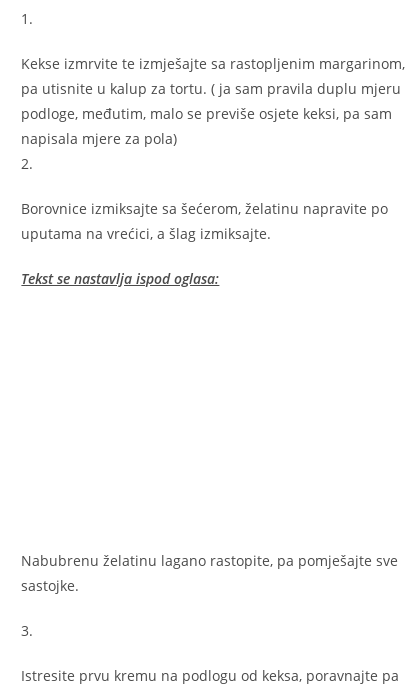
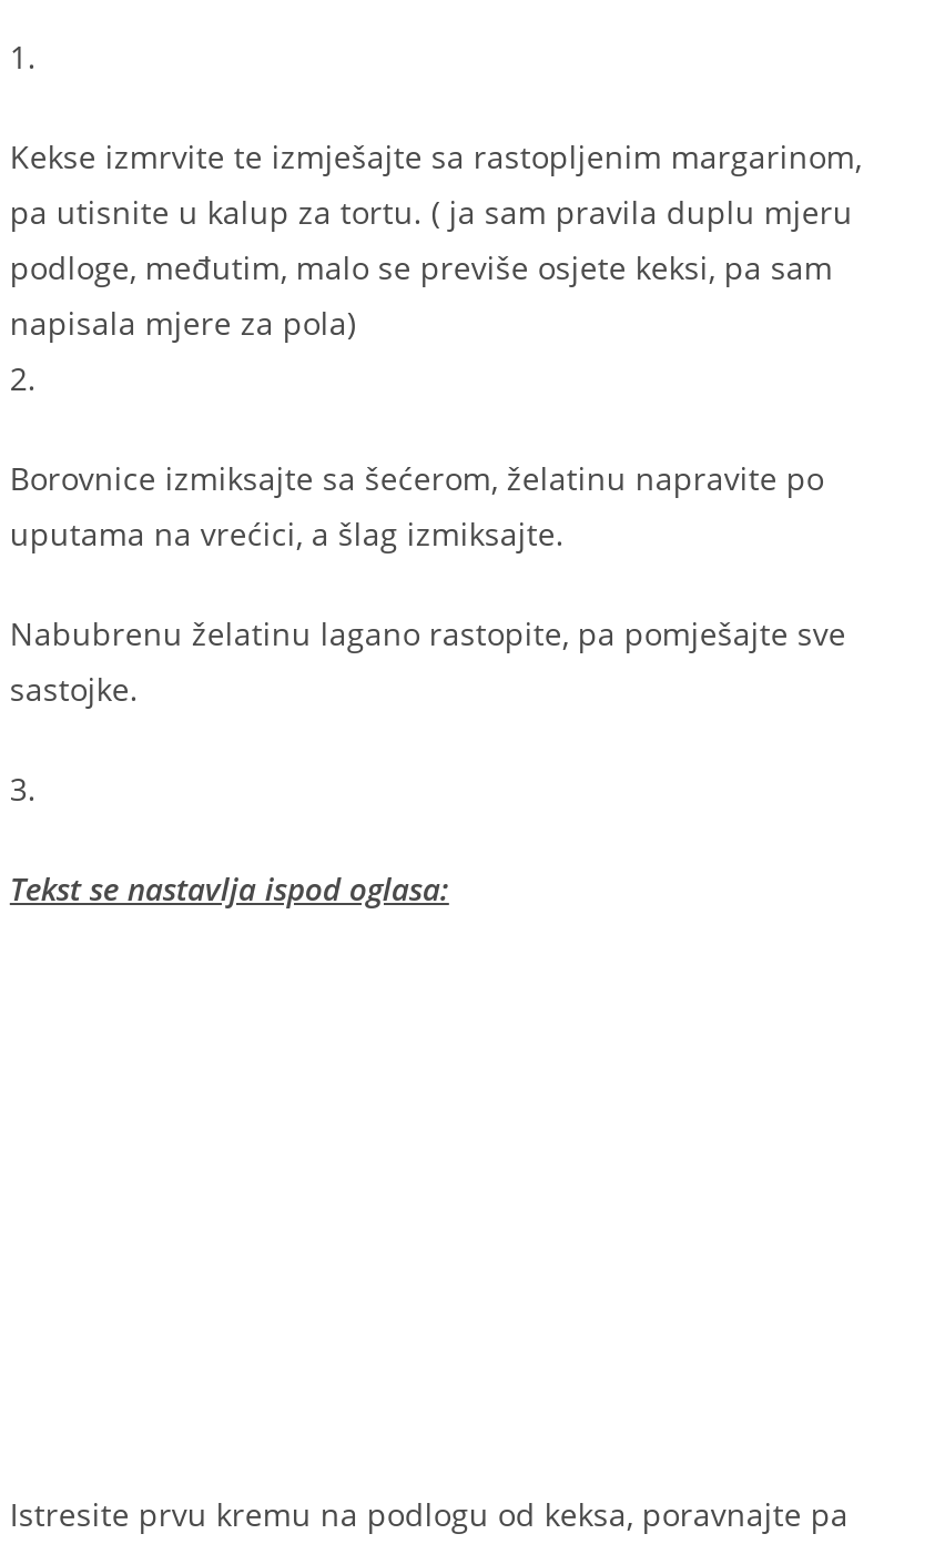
moved down: Tekst se nastavlja ispod oglasa:

moved up: Nabubrenu želatinu lagano rastopite, pa pomješajte sve | sastojke. | 3.
